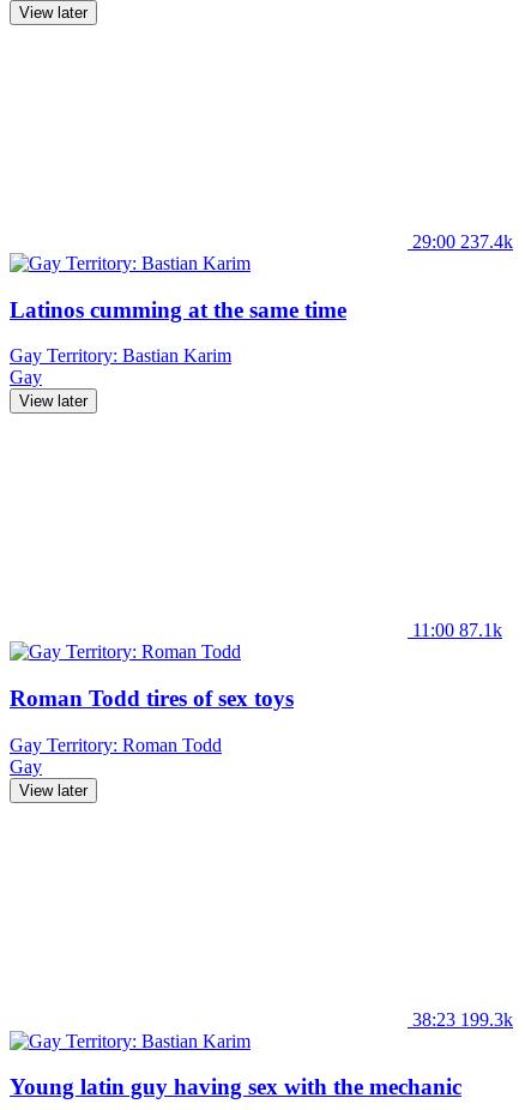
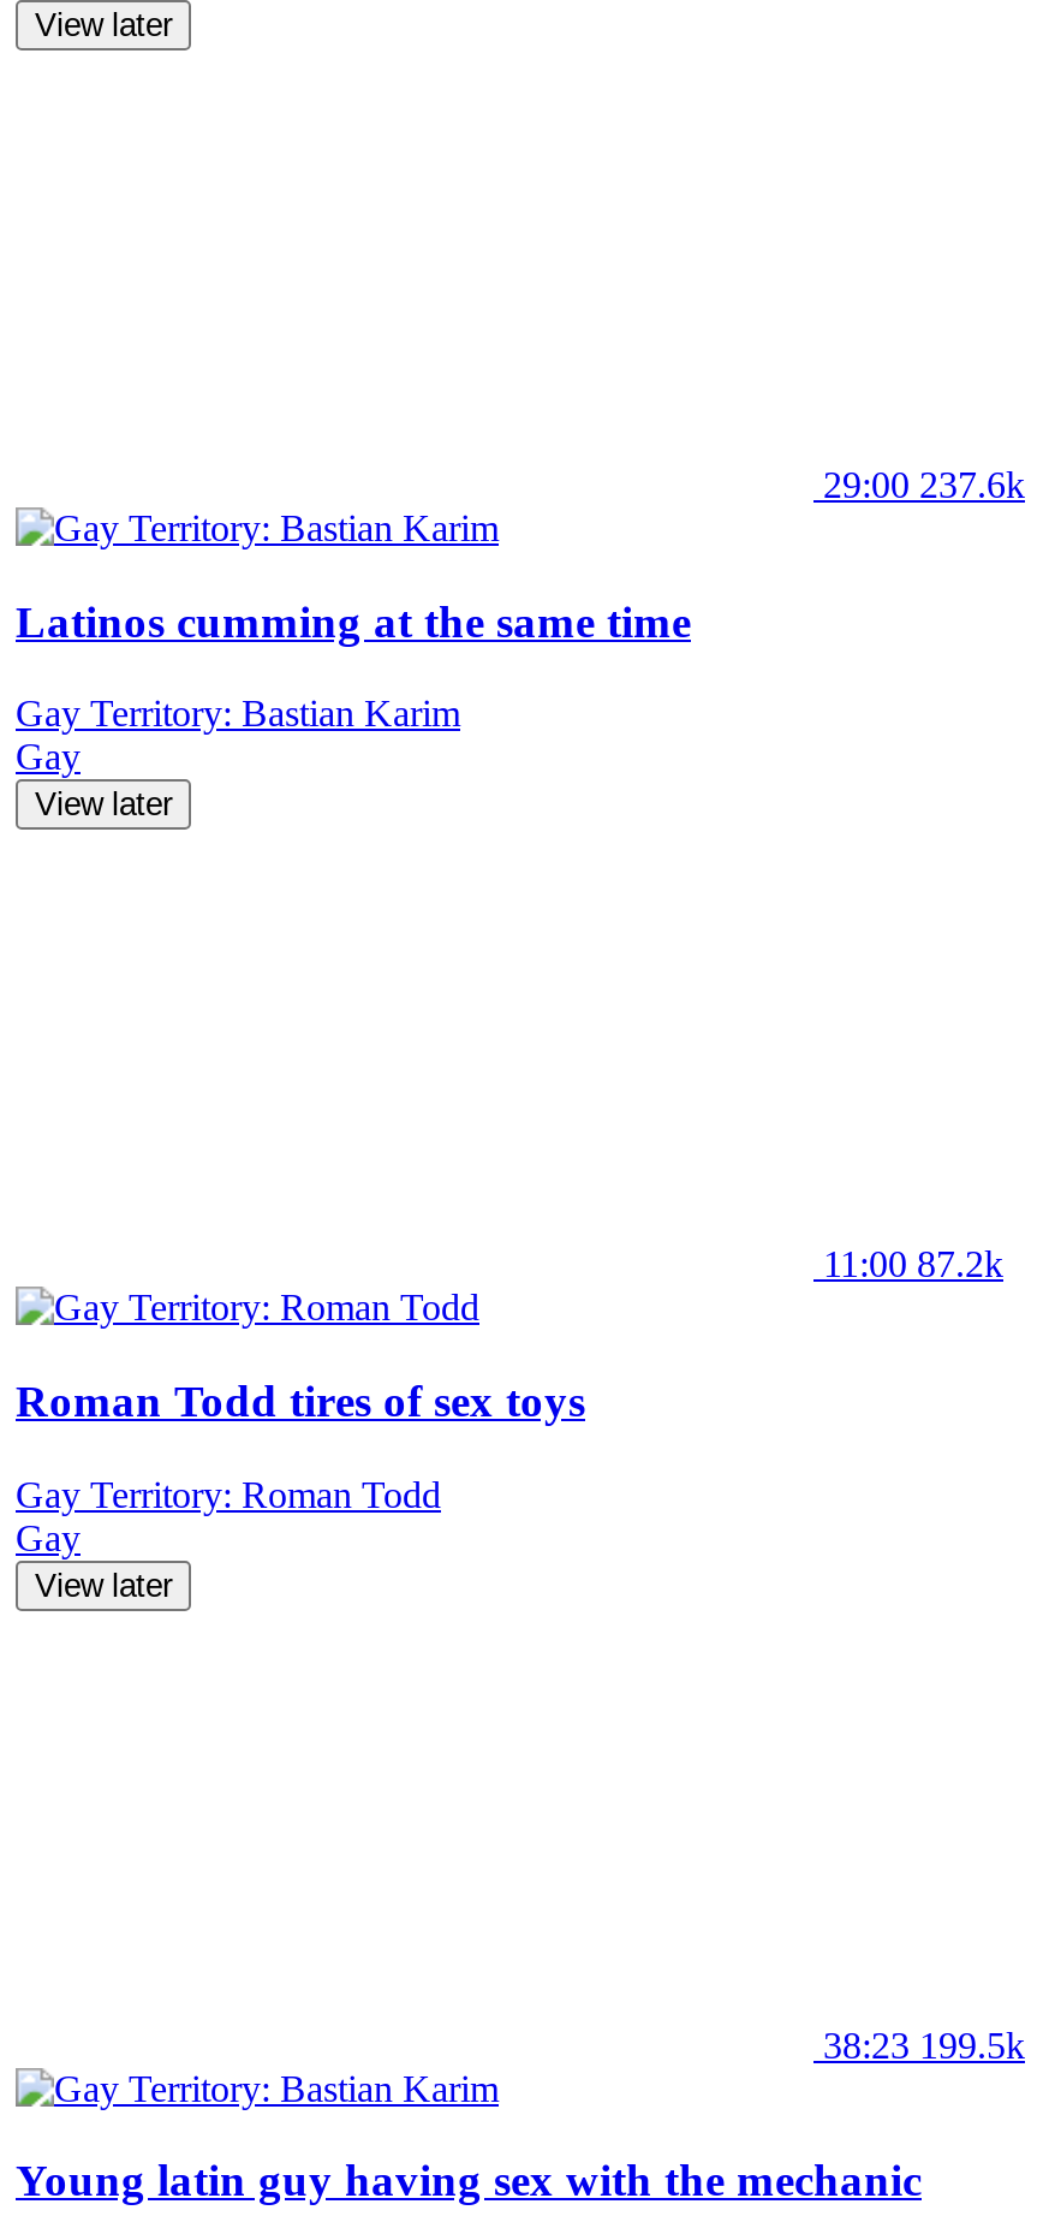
- 29:00 237.4k
+ 29:00 237.6k

- 11:00 87.1k
+ 11:00 87.2k

- 38:23 199.3k
+ 38:23 199.5k
